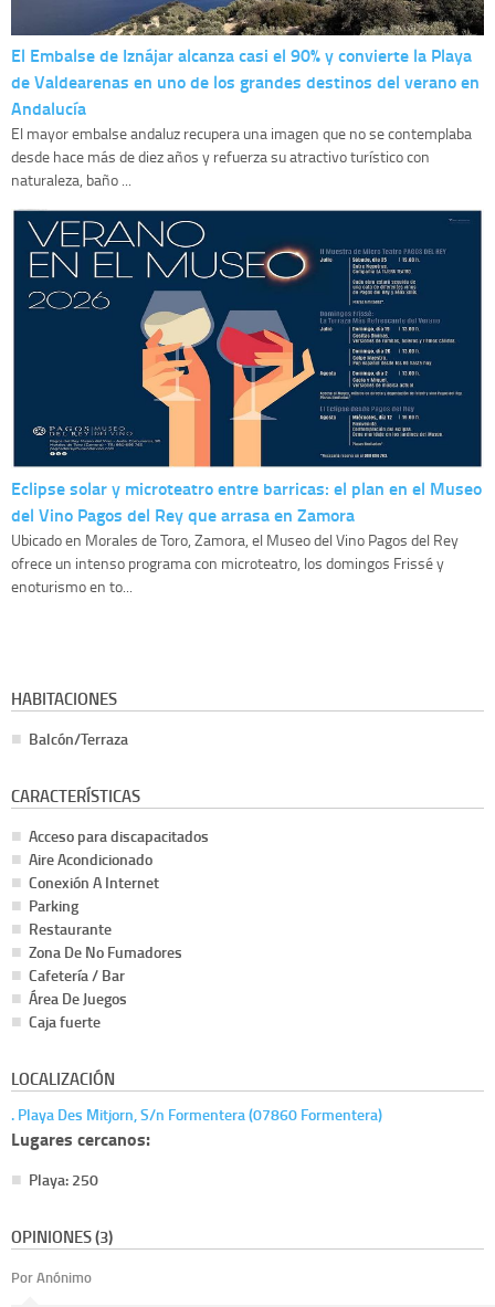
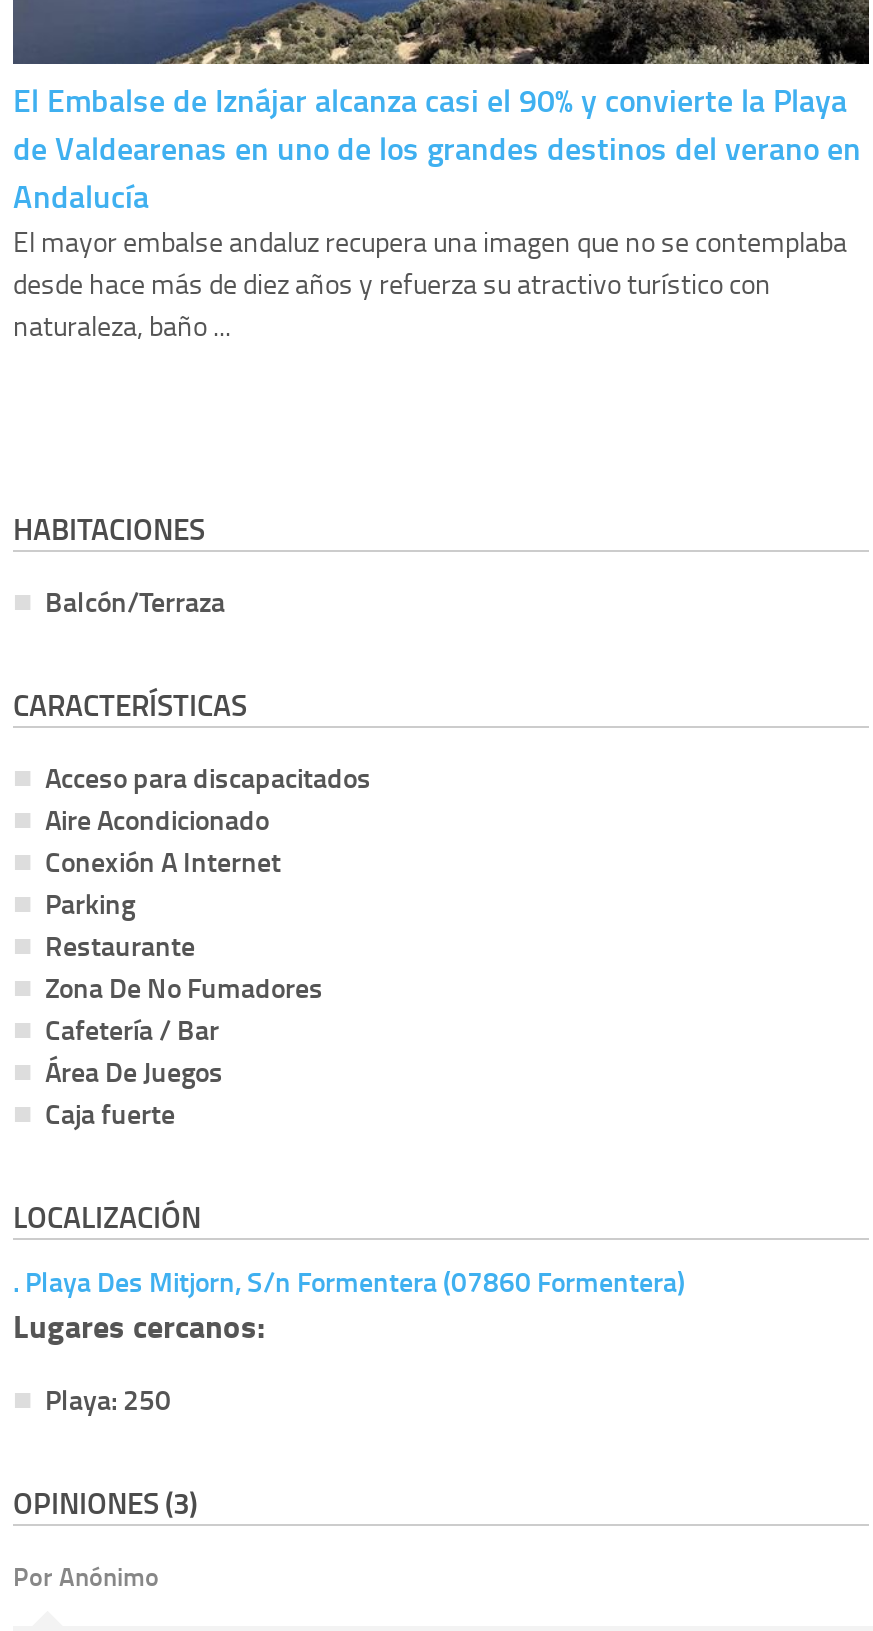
- [image]
- Eclipse solar y microteatro entre barricas: el plan en el Museo
- del Vino Pagos del Rey que arrasa en Zamora
- Ubicado en Morales de Toro, Zamora, el Museo del Vino Pagos del Rey
- ofrece un intenso programa con microteatro, los domingos Frissé y
- enoturismo en to...
